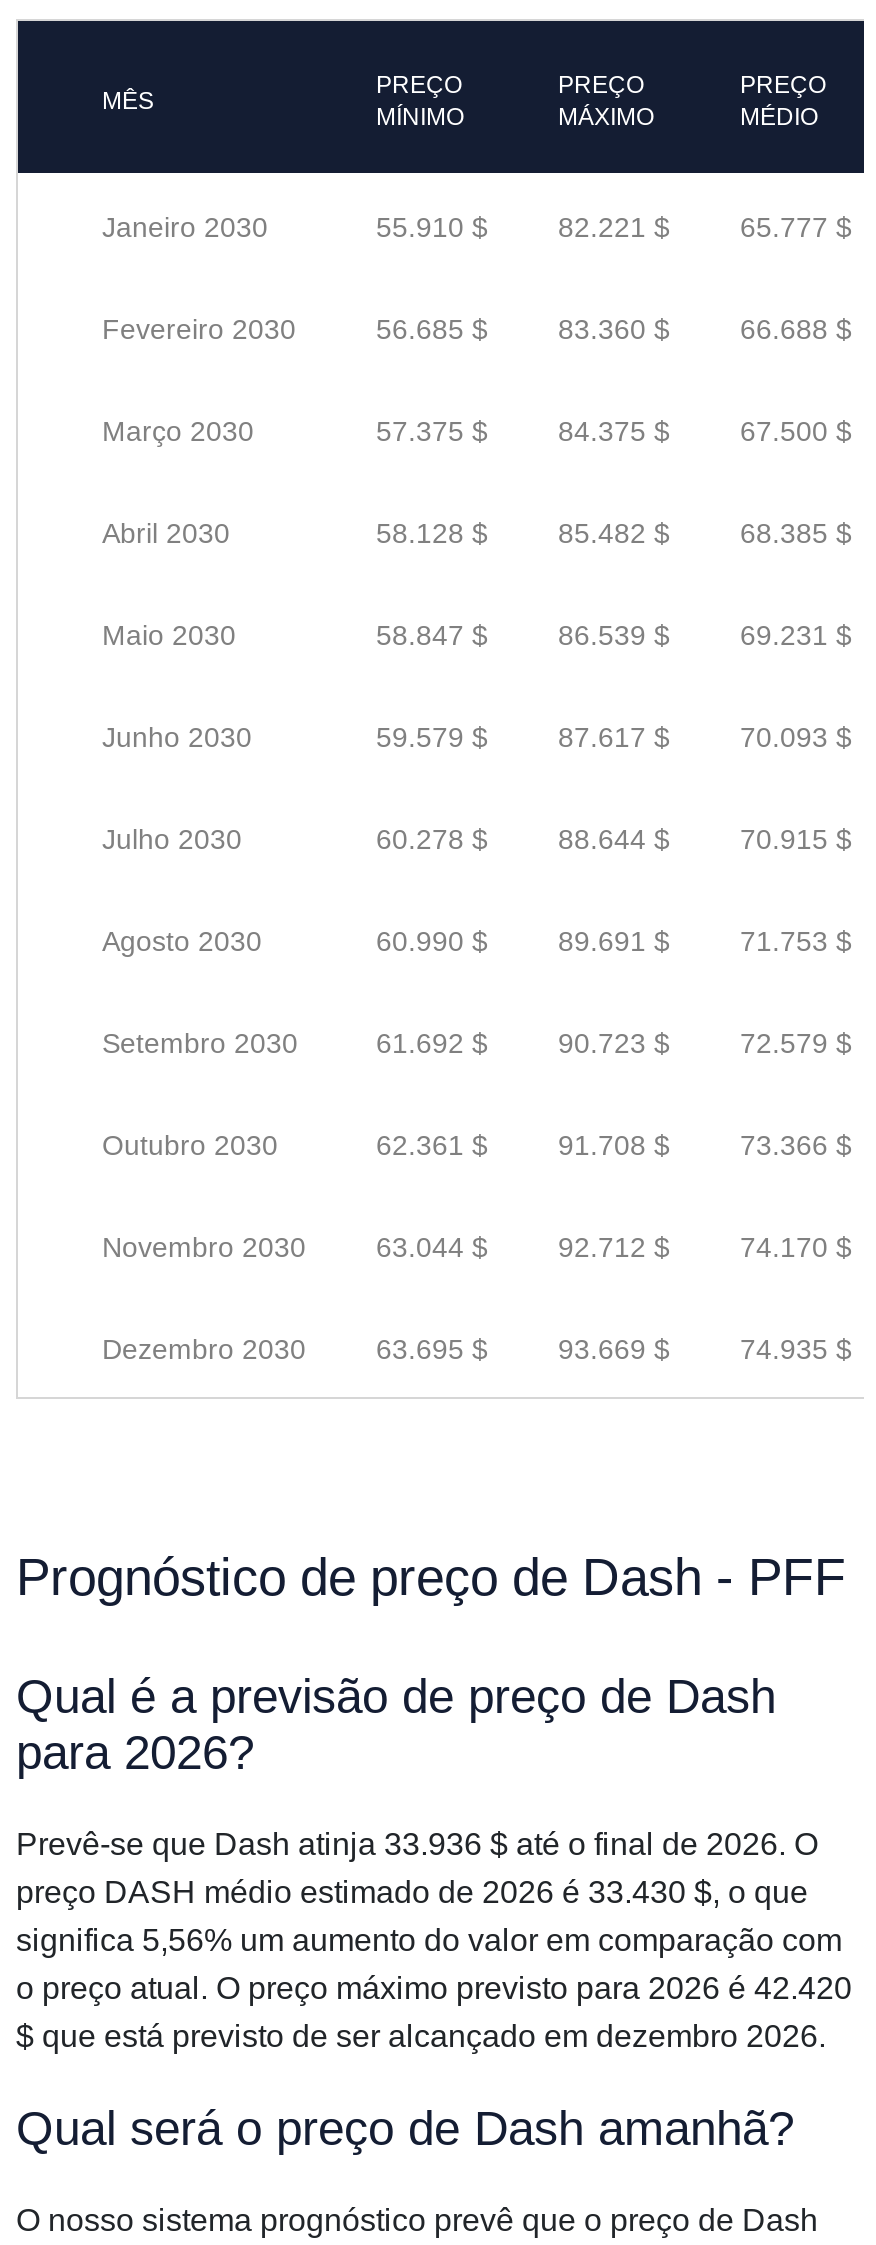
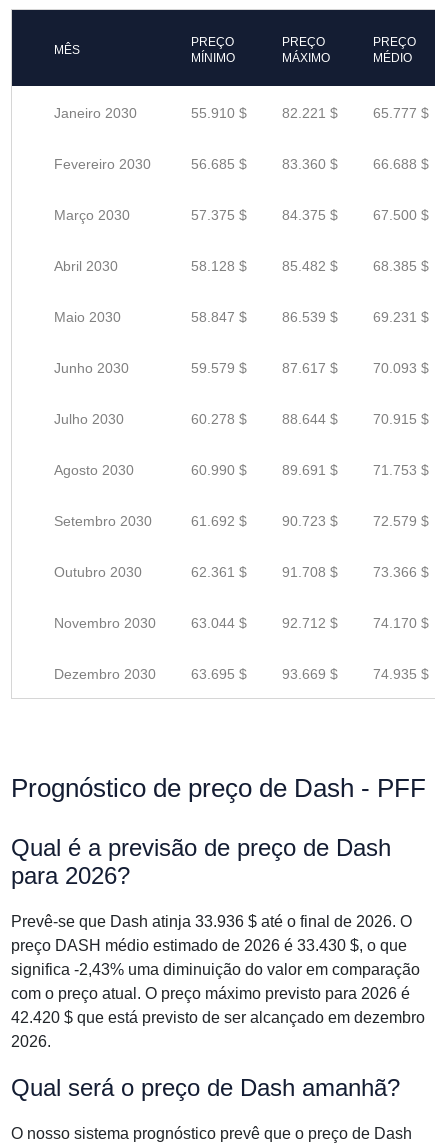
- significa 5,56% um aumento do valor em comparação com
- o preço atual. O preço máximo previsto para 2026 é 42.420
- $ que está previsto de ser alcançado em dezembro 2026.
+ significa -2,43% uma diminuição do valor em comparação
+ com o preço atual. O preço máximo previsto para 2026 é
+ 42.420 $ que está previsto de ser alcançado em dezembro
+ 2026.
